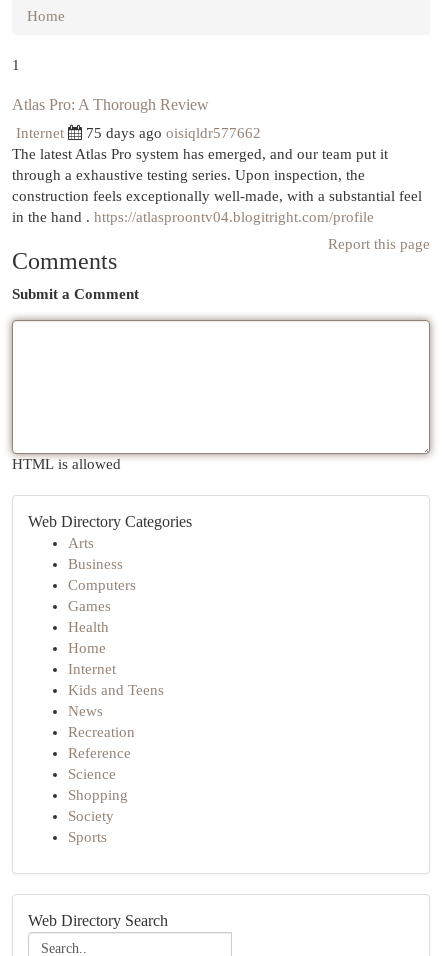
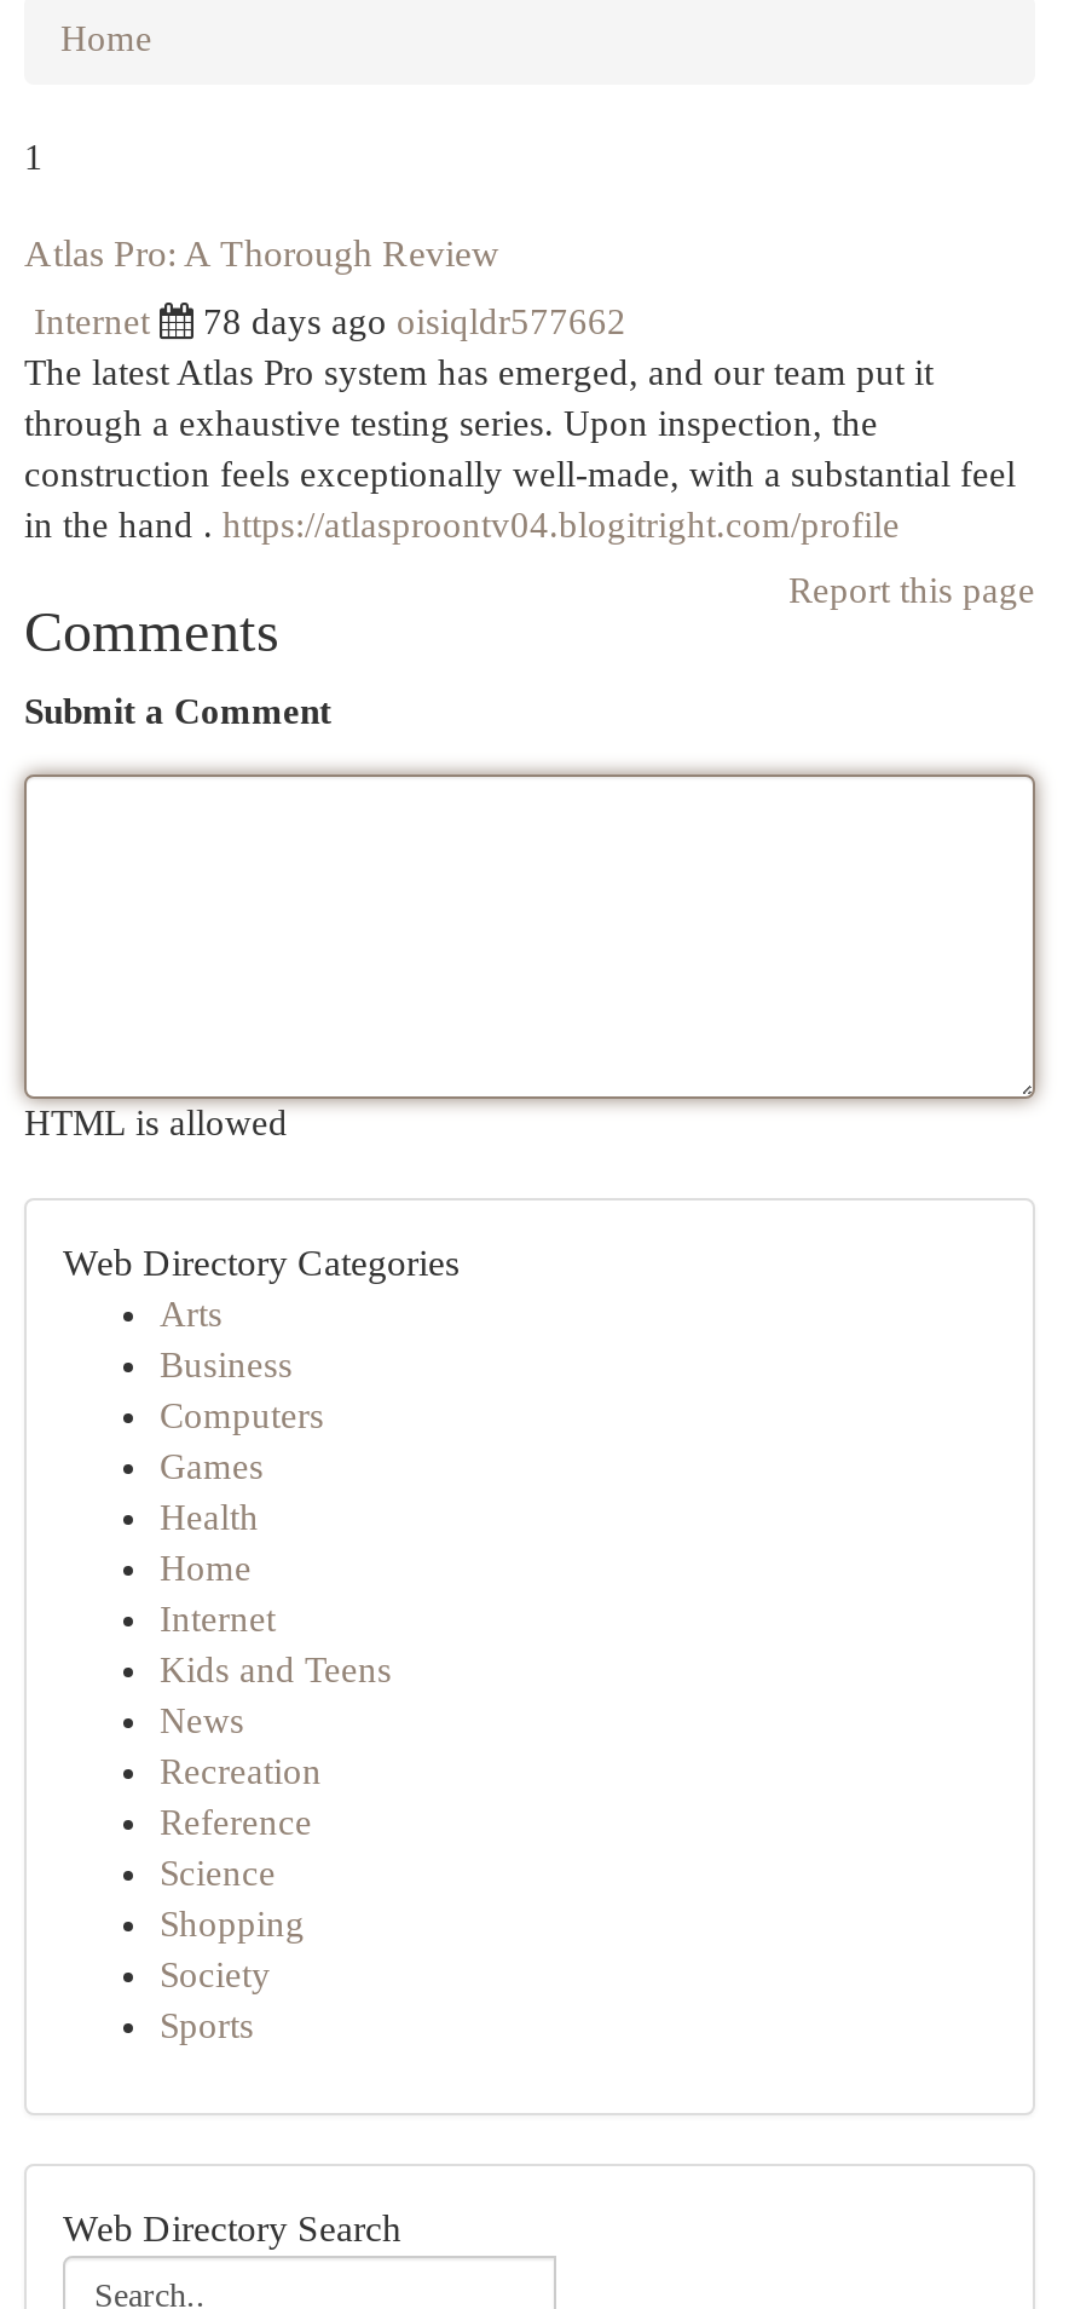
- 75 days ago oisiqldr577662
+ 78 days ago oisiqldr577662
